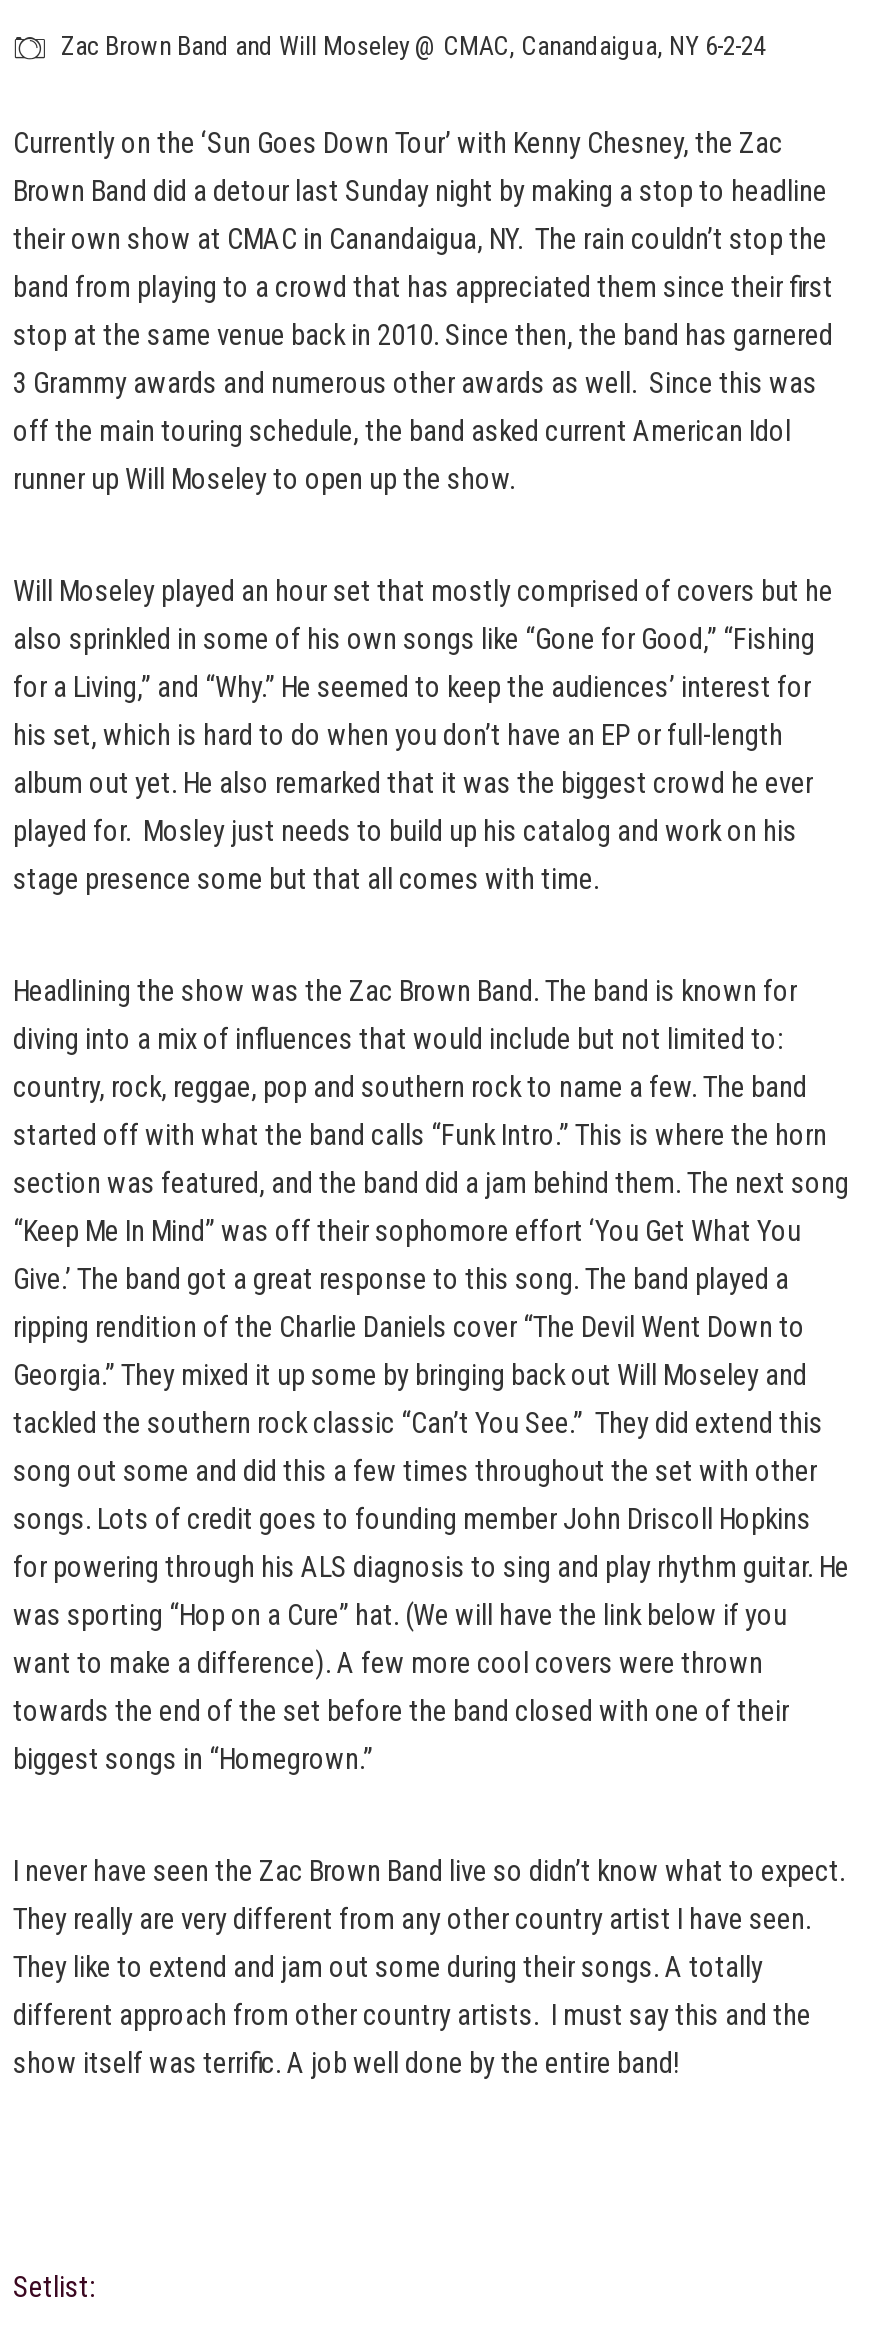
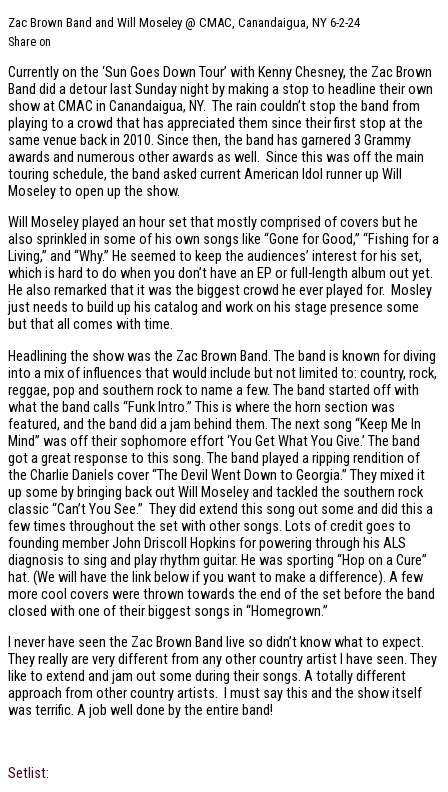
- Currently on the ‘Sun Goes Down Tour’ with Kenny Chesney, the Zac
- Brown Band did a detour last Sunday night by making a stop to headline
- their own show at CMAC in Canandaigua, NY. The rain couldn’t stop the
- band from playing to a crowd that has appreciated them since their first
- stop at the same venue back in 2010. Since then, the band has garnered
- 3 Grammy awards and numerous other awards as well. Since this was
- off the main touring schedule, the band asked current American Idol
- runner up Will Moseley to open up the show.
+ Share on
+ Currently on the ‘Sun Goes Down Tour’ with Kenny Chesney, the Zac Brown
+ Band did a detour last Sunday night by making a stop to headline their own
+ show at CMAC in Canandaigua, NY. The rain couldn’t stop the band from
+ playing to a crowd that has appreciated them since their first stop at the
+ same venue back in 2010. Since then, the band has garnered 3 Grammy
+ awards and numerous other awards as well. Since this was off the main
+ touring schedule, the band asked current American Idol runner up Will
+ Moseley to open up the show.
